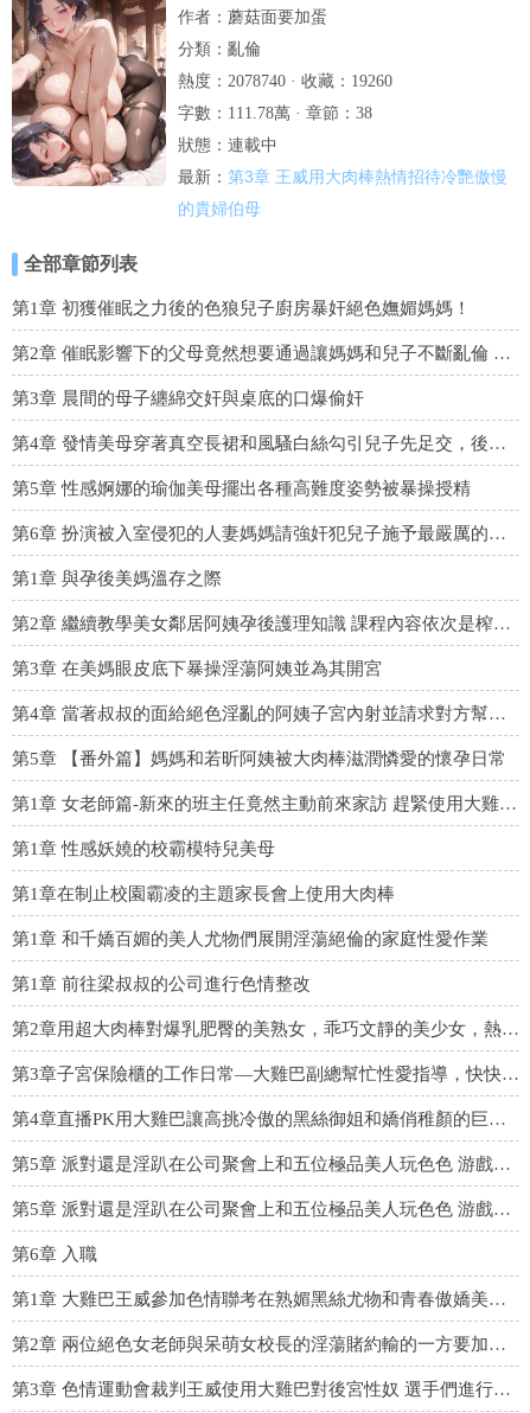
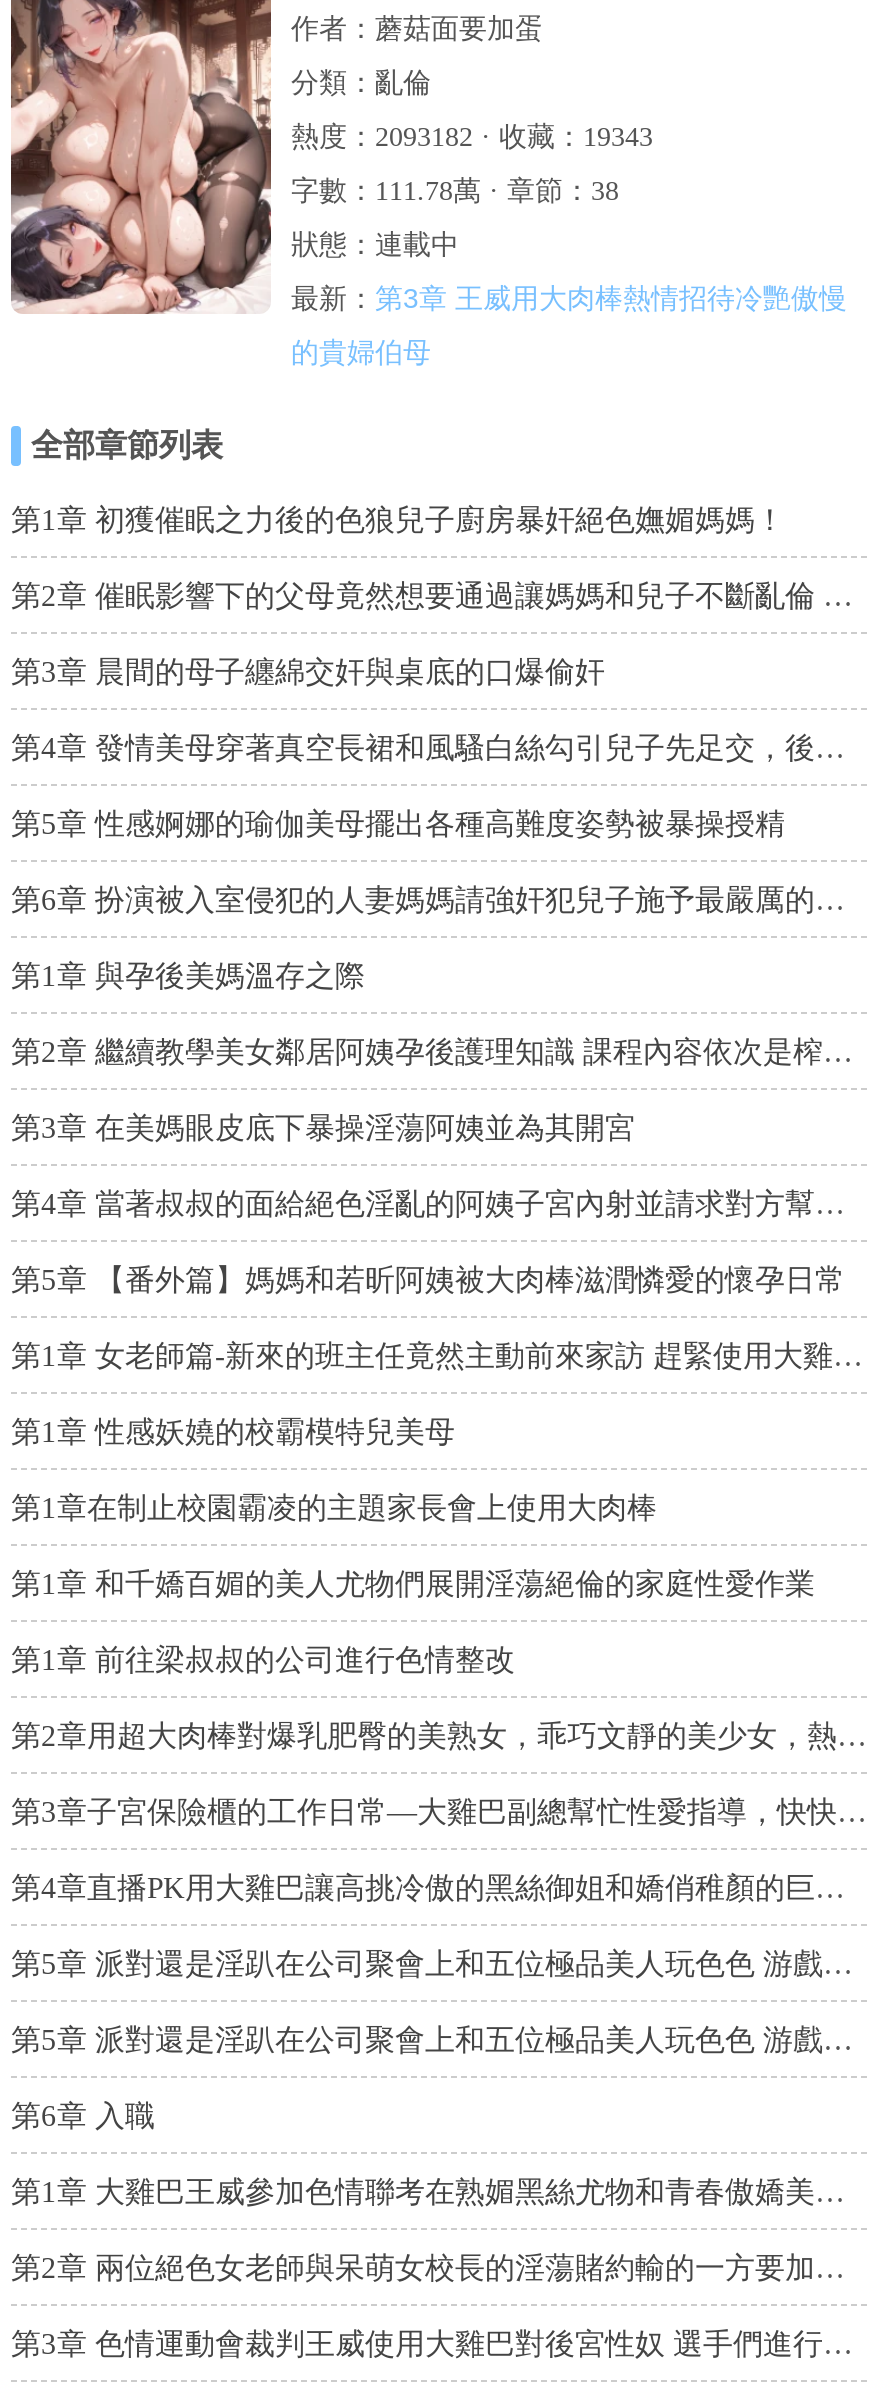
- 熱度：2078740 · 收藏：19260
+ 熱度：2093182 · 收藏：19343
